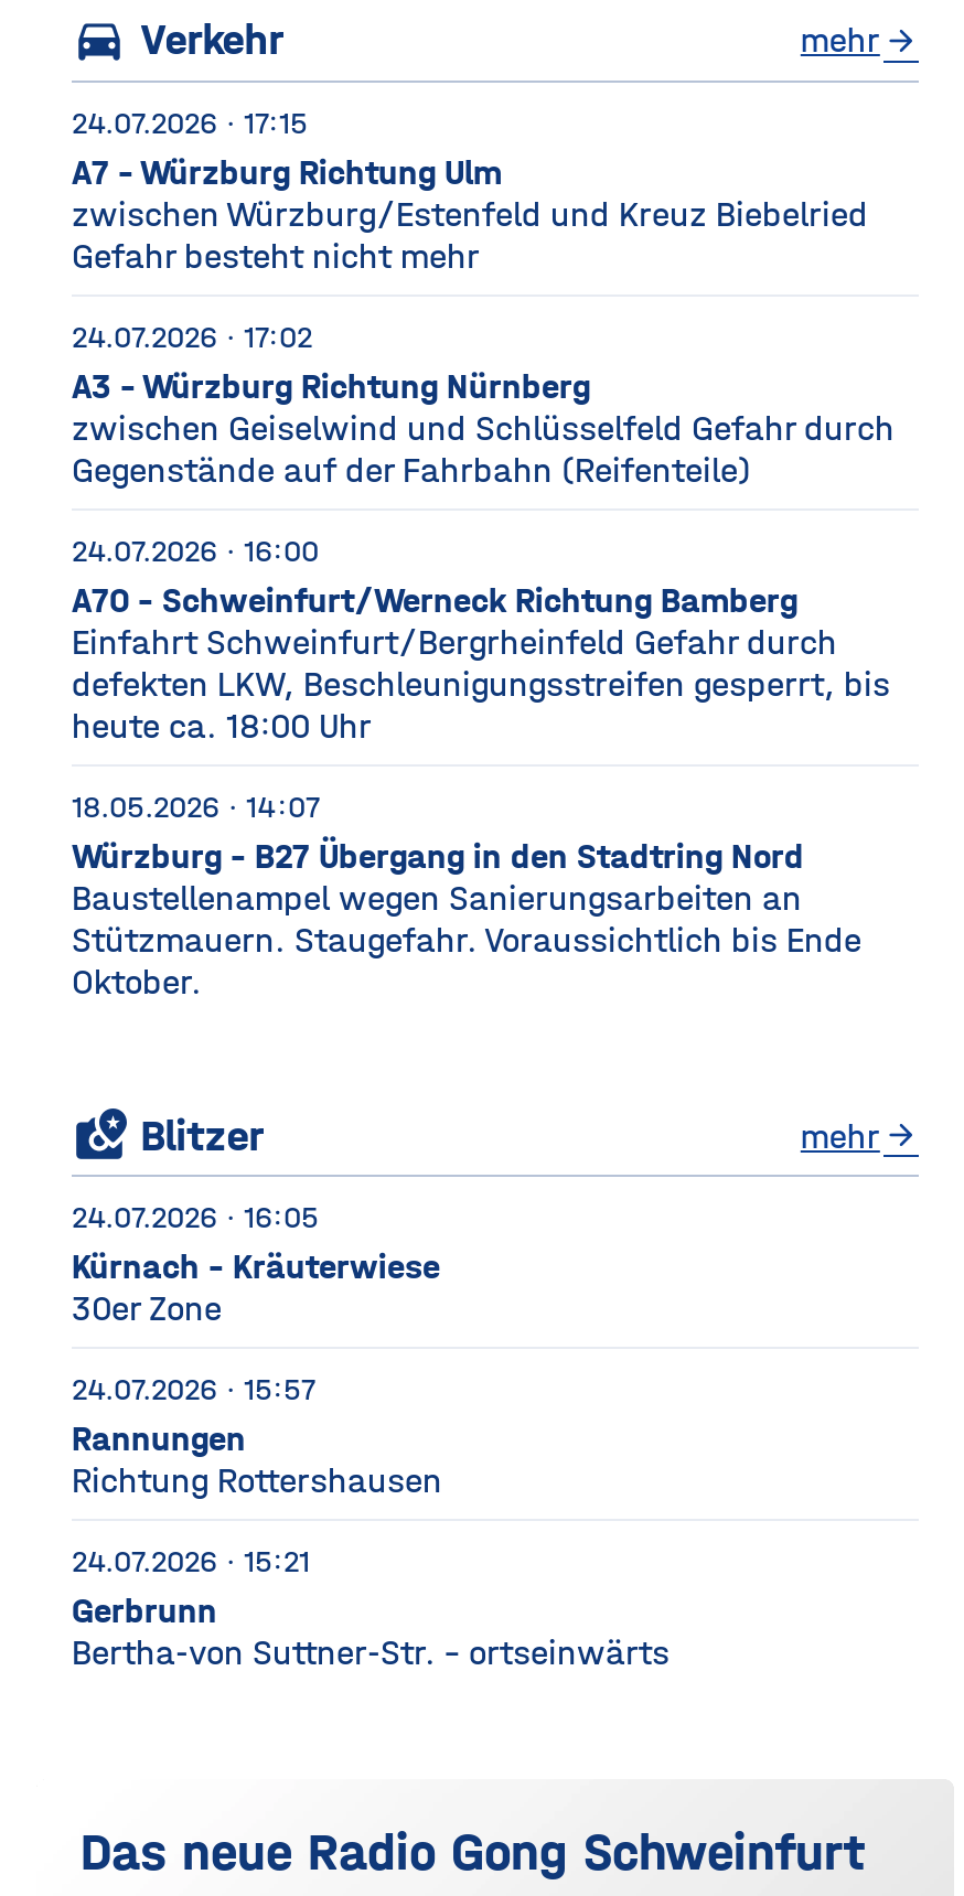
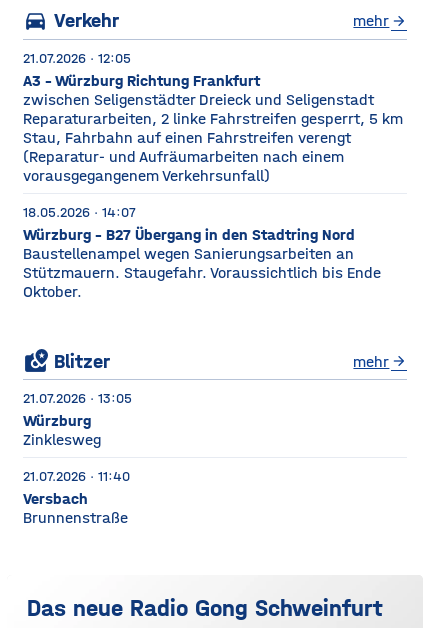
- 24.07.2026 · 17:15
- A7 - Würzburg Richtung Ulm
- zwischen Würzburg/Estenfeld und Kreuz Biebelried
- Gefahr besteht nicht mehr
- 24.07.2026 · 17:02
- A3 - Würzburg Richtung Nürnberg
- zwischen Geiselwind und Schlüsselfeld Gefahr durch
- Gegenstände auf der Fahrbahn (Reifenteile)
- 24.07.2026 · 16:00
- A70 - Schweinfurt/Werneck Richtung Bamberg
- Einfahrt Schweinfurt/Bergrheinfeld Gefahr durch
- defekten LKW, Beschleunigungsstreifen gesperrt, bis
- heute ca. 18:00 Uhr
+ 21.07.2026 · 12:05
+ A3 - Würzburg Richtung Frankfurt
+ zwischen Seligenstädter Dreieck und Seligenstadt
+ Reparaturarbeiten, 2 linke Fahrstreifen gesperrt, 5 km
+ Stau, Fahrbahn auf einen Fahrstreifen verengt
+ (Reparatur- und Aufräumarbeiten nach einem
+ vorausgegangenem Verkehrsunfall)

- 24.07.2026 · 16:05
- Kürnach - Kräuterwiese
- 30er Zone
- 24.07.2026 · 15:57
- Rannungen
- Richtung Rottershausen
- 24.07.2026 · 15:21
- Gerbrunn
- Bertha-von Suttner-Str. - ortseinwärts
+ 21.07.2026 · 13:05
+ Würzburg
+ Zinklesweg
+ 21.07.2026 · 11:40
+ Versbach
+ Brunnenstraße
